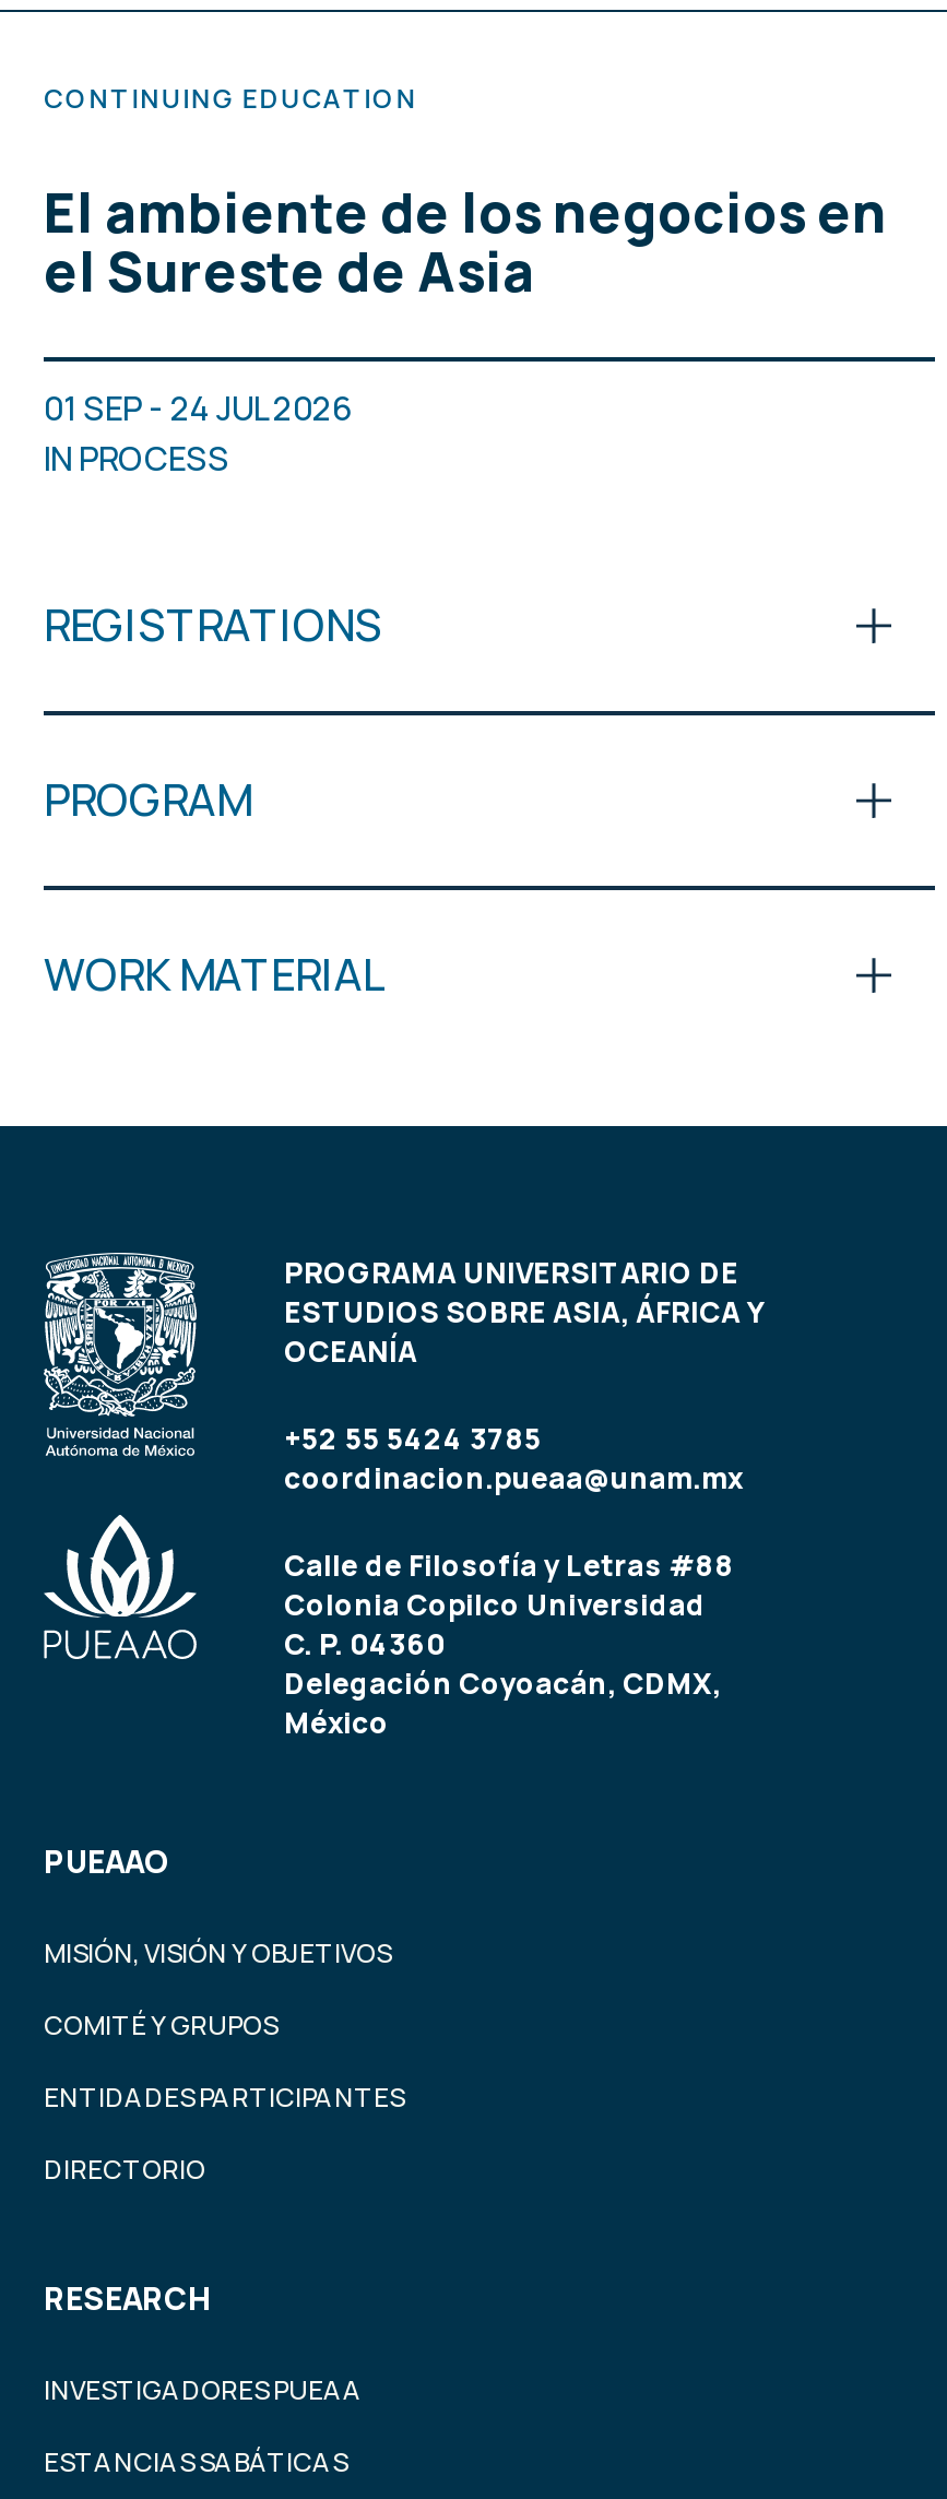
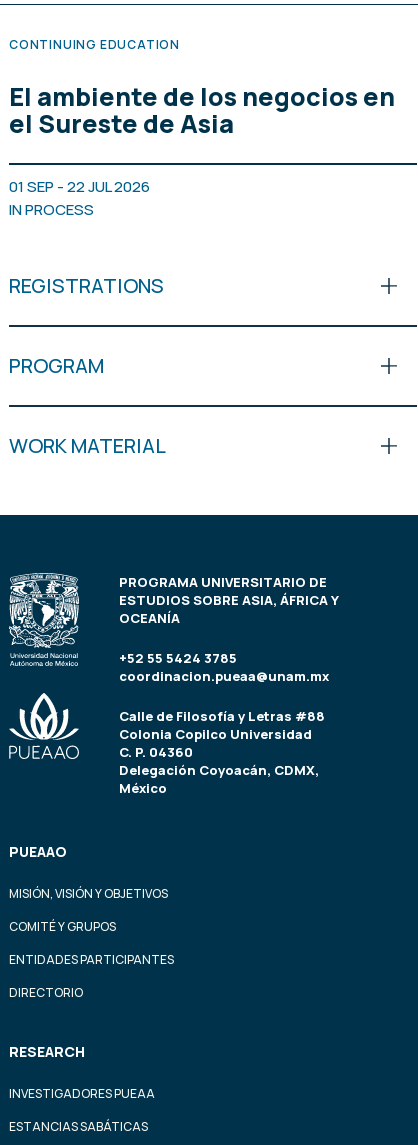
- 01 SEP - 24 JUL 2026
+ 01 SEP - 22 JUL 2026
